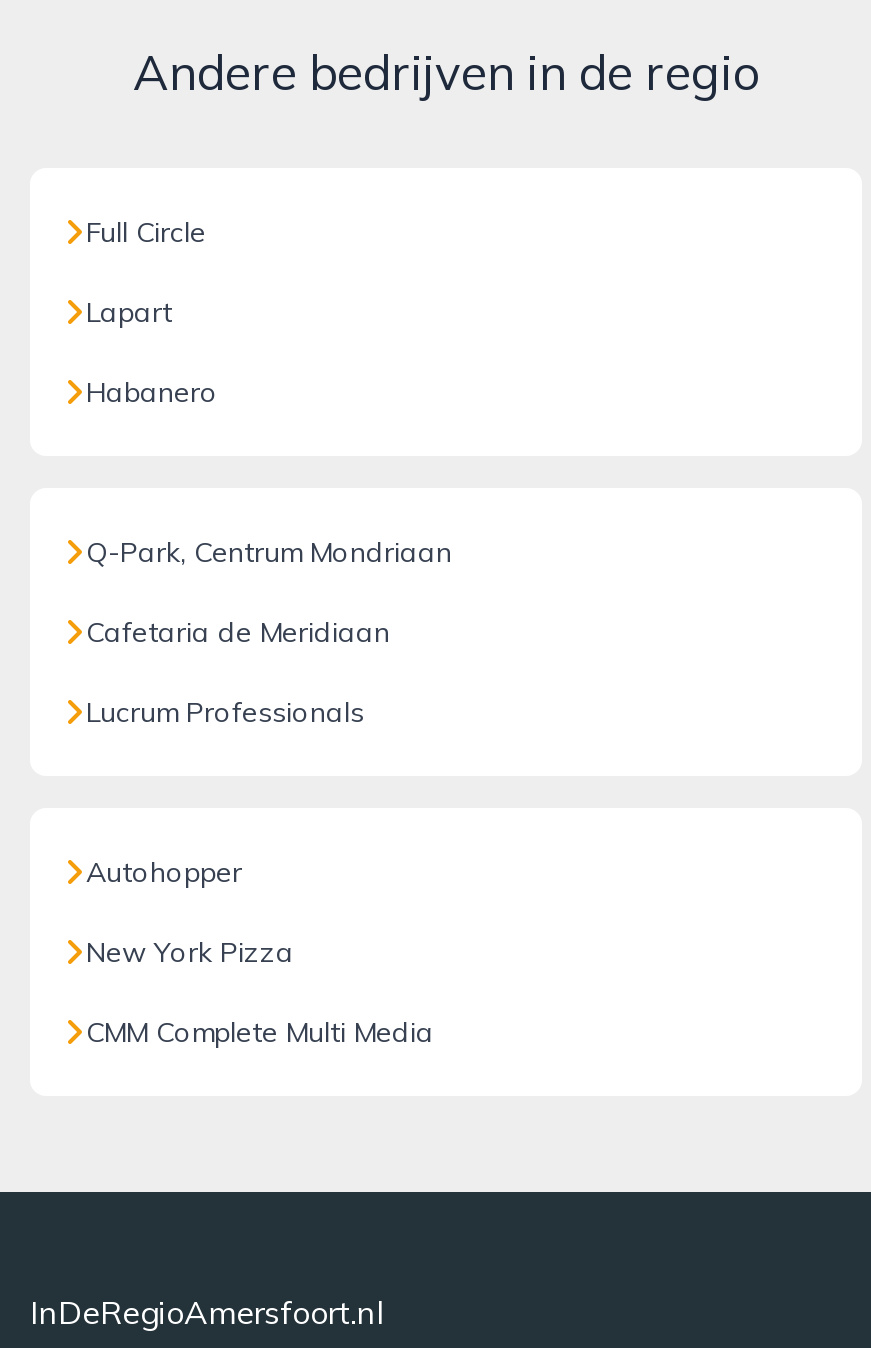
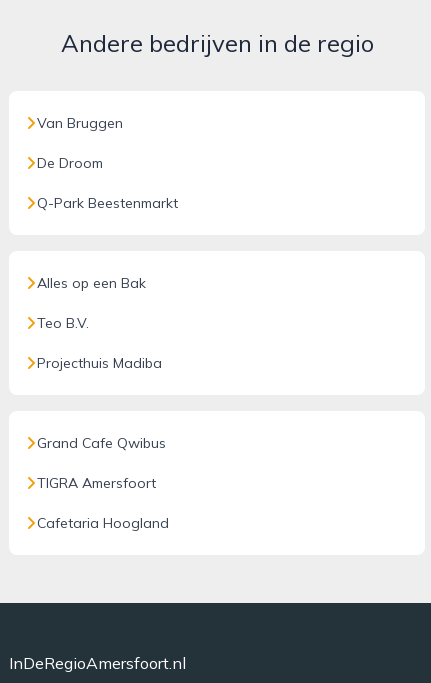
- Full Circle
+ Van Bruggen

- Lapart
+ De Droom

- Habanero
+ Q-Park Beestenmarkt

- Q-Park, Centrum Mondriaan
+ Alles op een Bak

- Cafetaria de Meridiaan
+ Teo B.V.

- Lucrum Professionals
+ Projecthuis Madiba

- Autohopper
+ Grand Cafe Qwibus

- New York Pizza
+ TIGRA Amersfoort

- CMM Complete Multi Media
+ Cafetaria Hoogland
